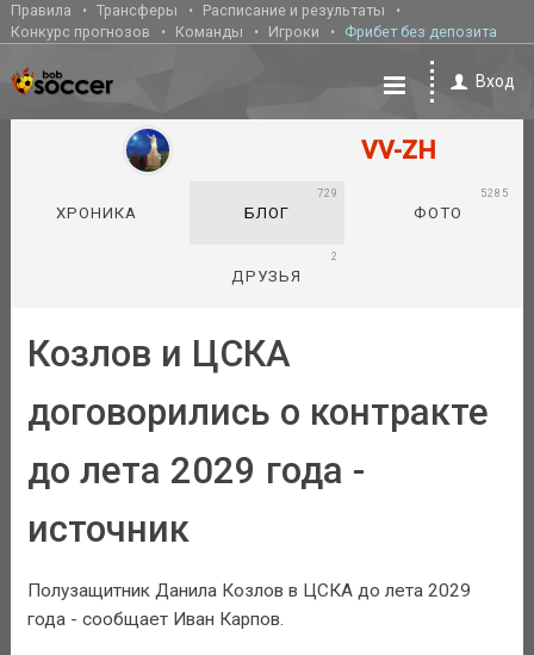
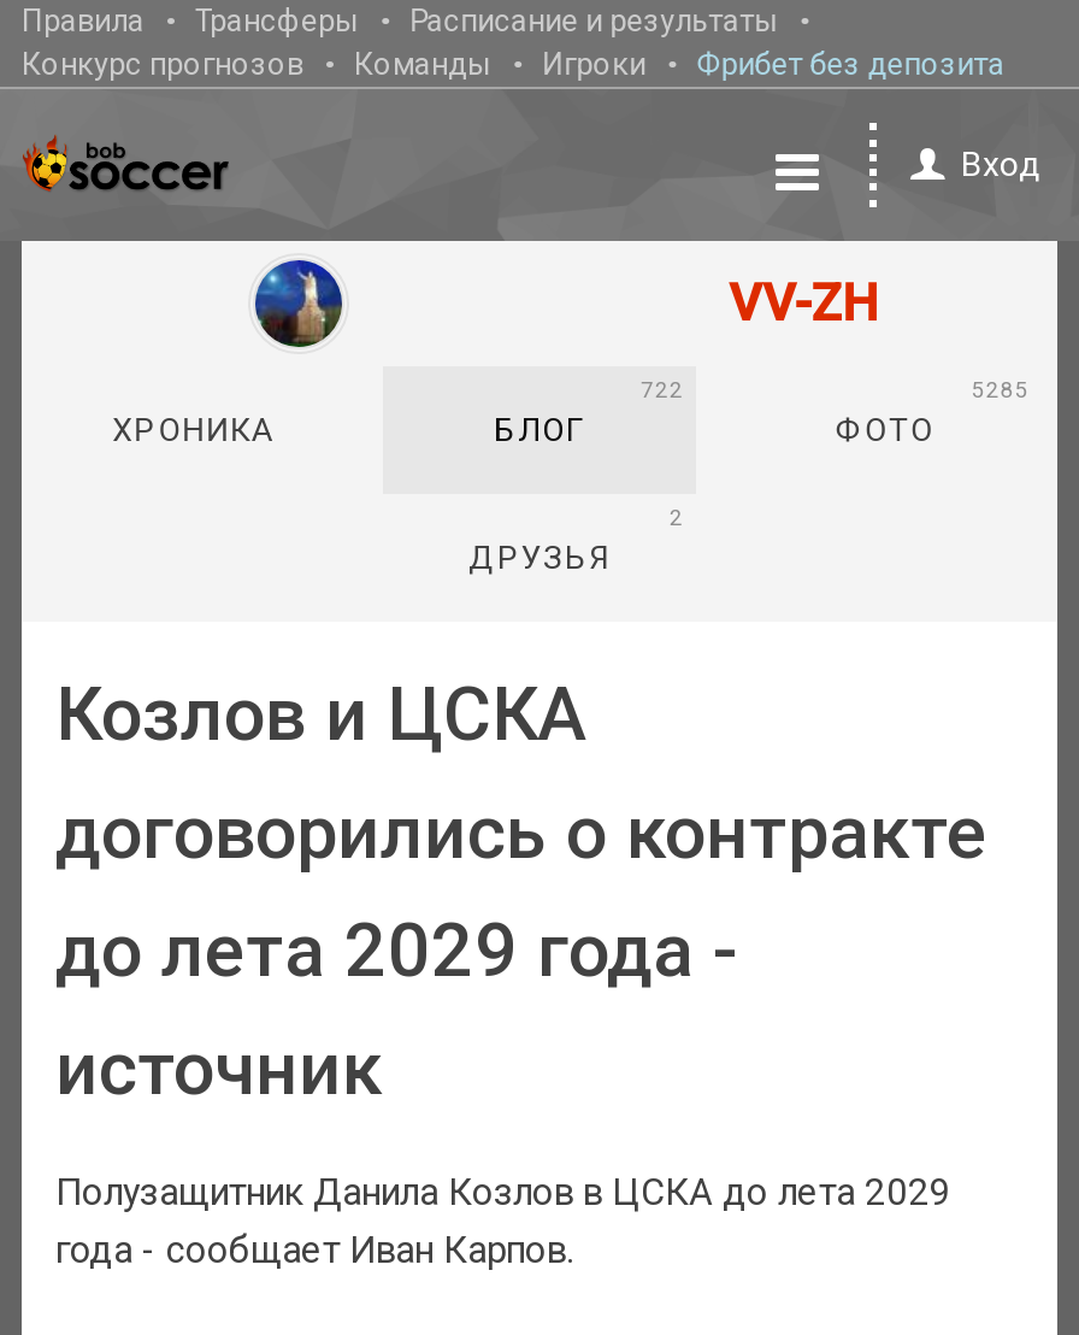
- 729
+ 722
